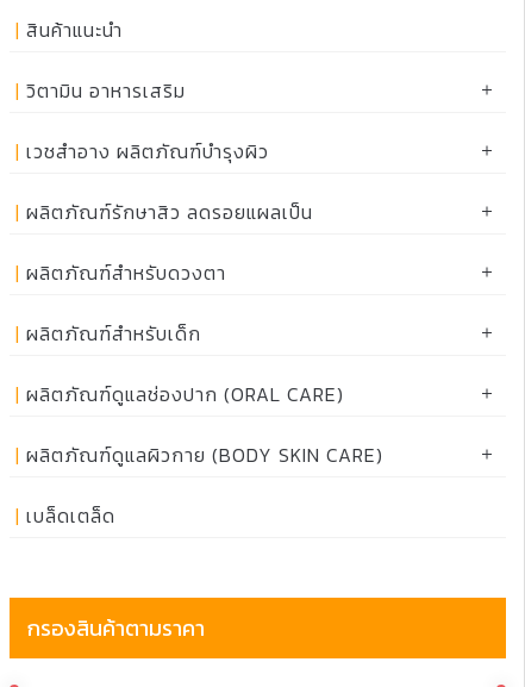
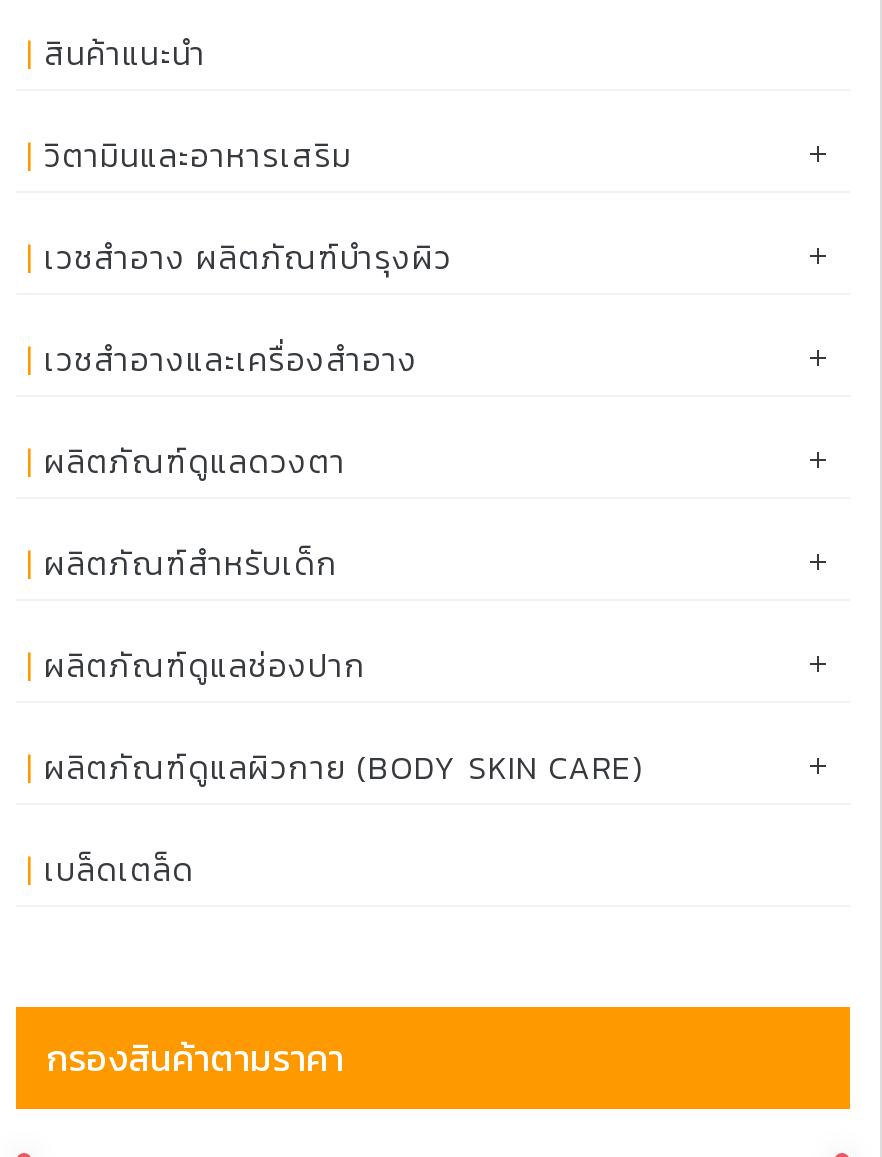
- วิตามิน อาหารเสริม
+ วิตามินและอาหารเสริม

- ผลิตภัณฑ์รักษาสิว ลดรอยแผลเป็น
+ เวชสำอางและเครื่องสำอาง

- ผลิตภัณฑ์สำหรับดวงตา
+ ผลิตภัณฑ์ดูแลดวงตา

- ผลิตภัณฑ์ดูแลช่องปาก (ORAL CARE)
+ ผลิตภัณฑ์ดูแลช่องปาก
